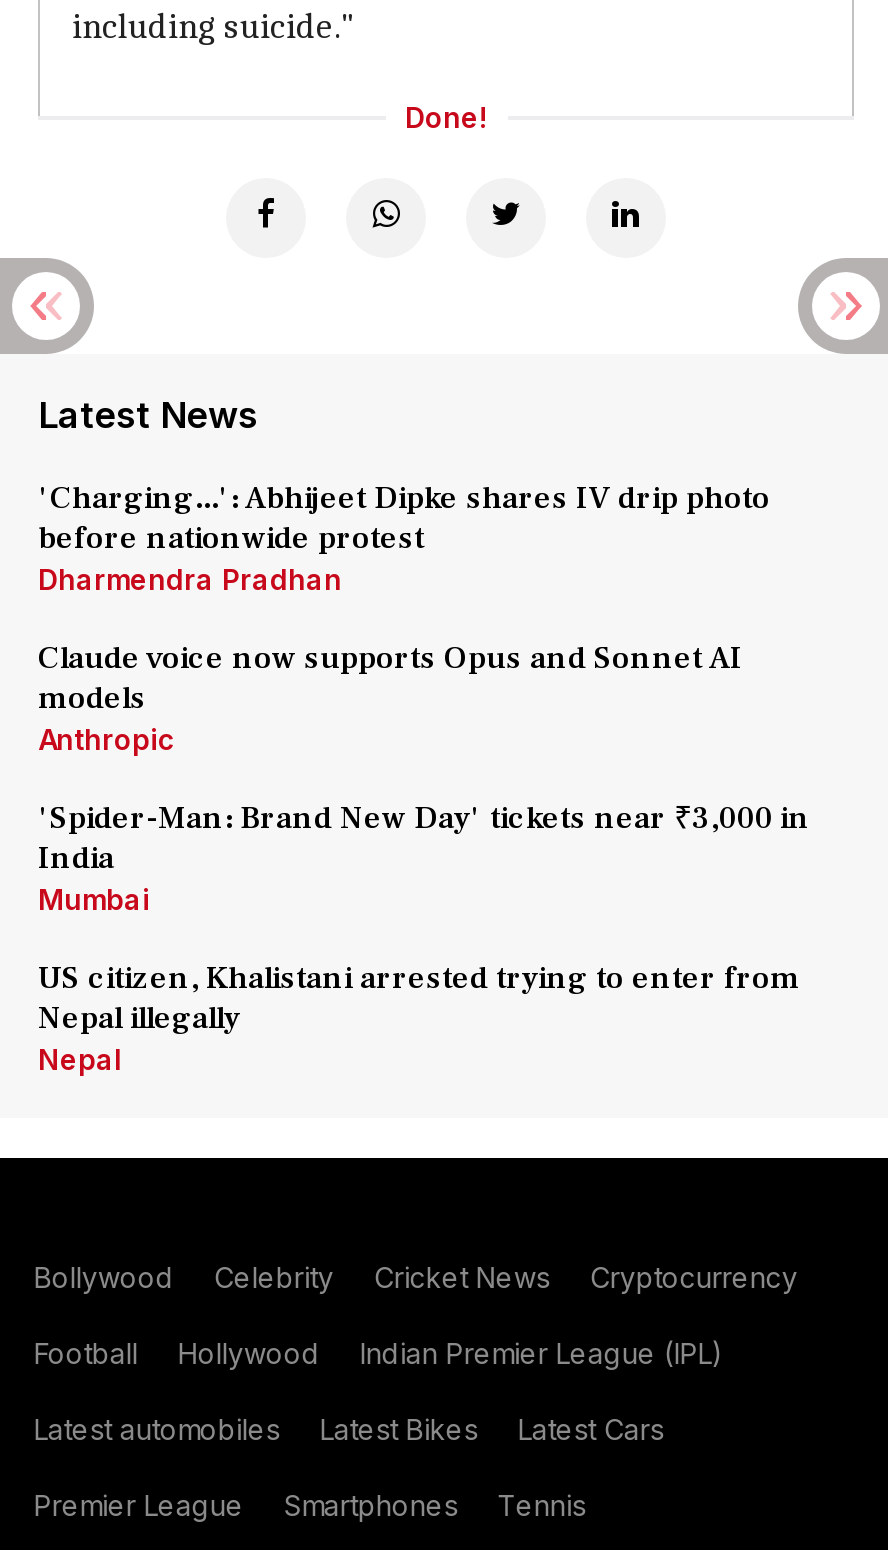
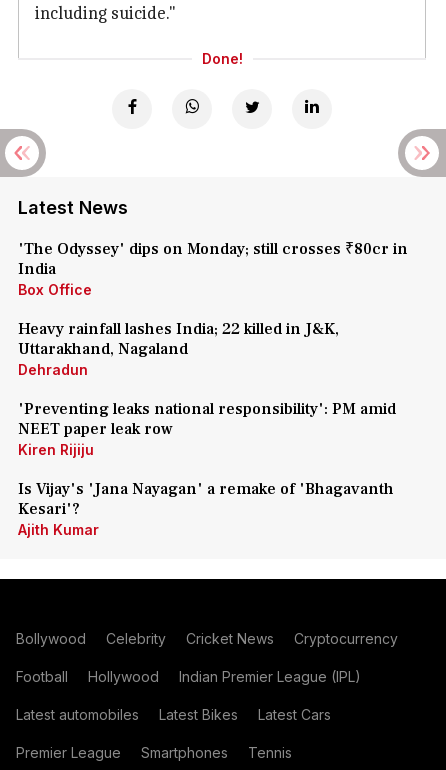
- 'Charging...': Abhijeet Dipke shares IV drip photo
- before nationwide protest
- Dharmendra Pradhan
- Claude voice now supports Opus and Sonnet AI
- models
- Anthropic
- 'Spider-Man: Brand New Day' tickets near ₹3,000 in
+ 'The Odyssey' dips on Monday; still crosses ₹80cr in

moved up: India

- Mumbai
- US citizen, Khalistani arrested trying to enter from
- Nepal illegally
- Nepal
+ Box Office
+ Heavy rainfall lashes India; 22 killed in J&K,
+ Uttarakhand, Nagaland
+ Dehradun
+ 'Preventing leaks national responsibility': PM amid
+ NEET paper leak row
+ Kiren Rijiju
+ Is Vijay's 'Jana Nayagan' a remake of 'Bhagavanth
+ Kesari'?
+ Ajith Kumar
